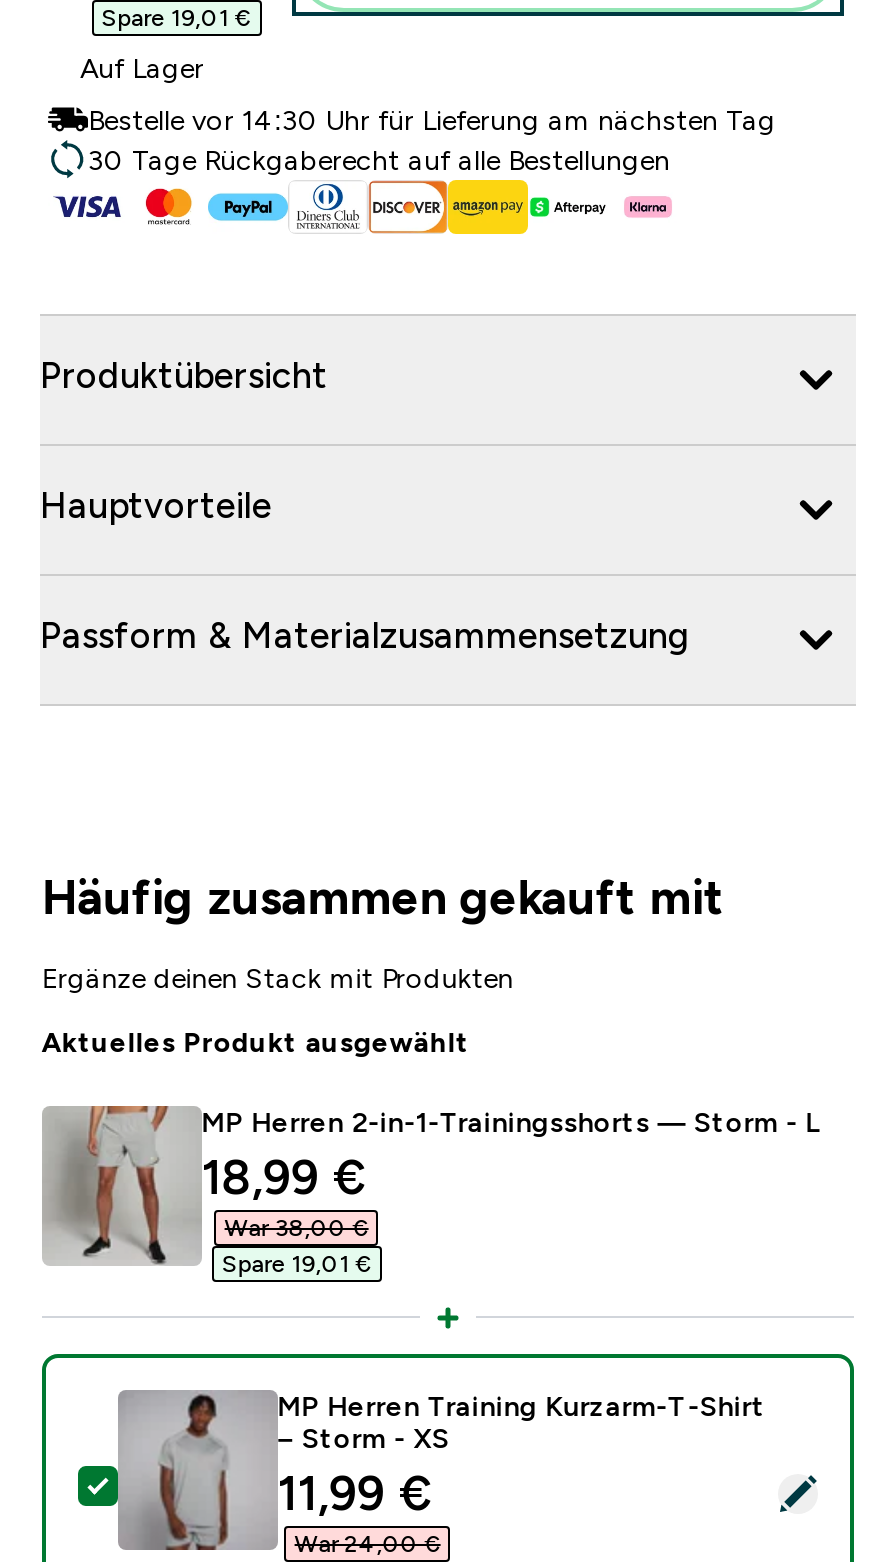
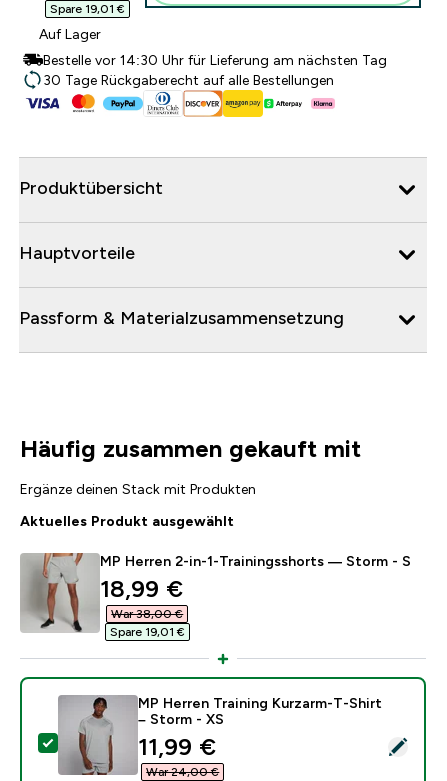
- MP Herren 2-in-1-Trainingsshorts — Storm - L
+ MP Herren 2-in-1-Trainingsshorts — Storm - S
